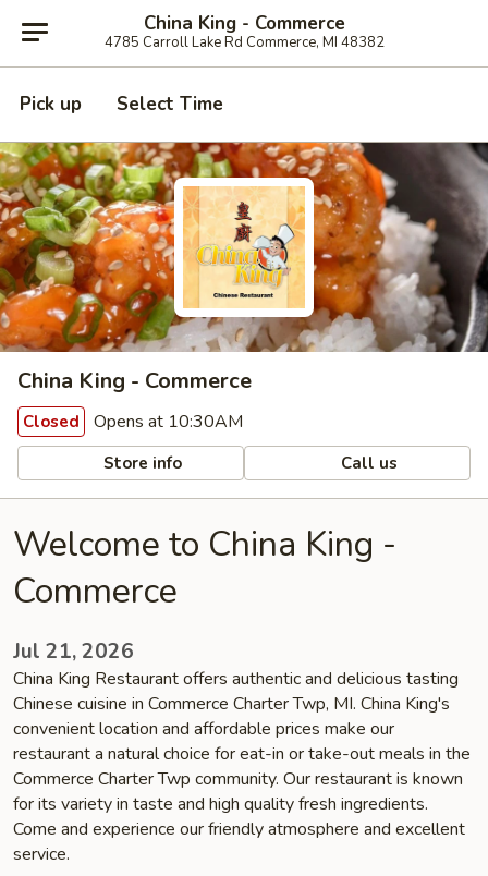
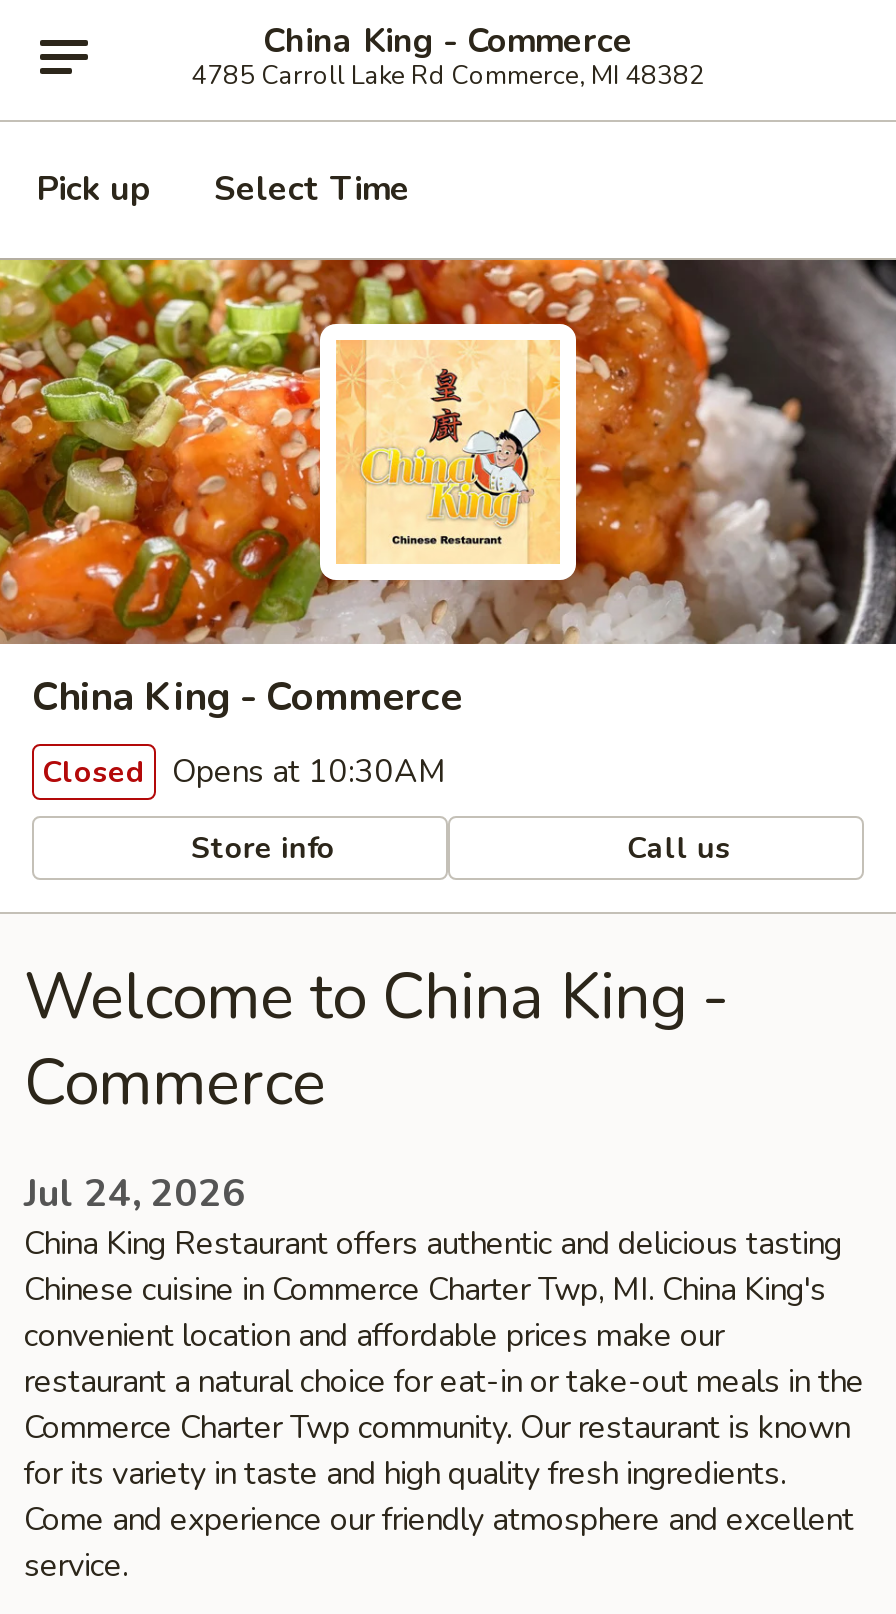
- Jul 21, 2026
+ Jul 24, 2026
